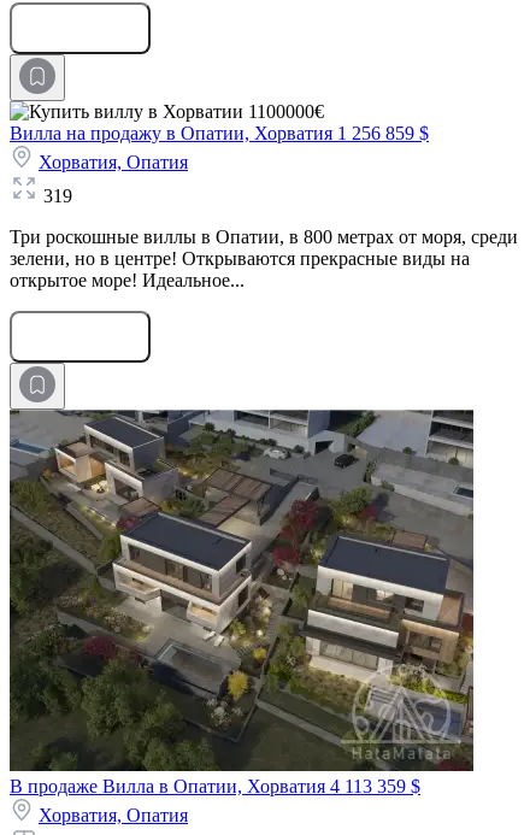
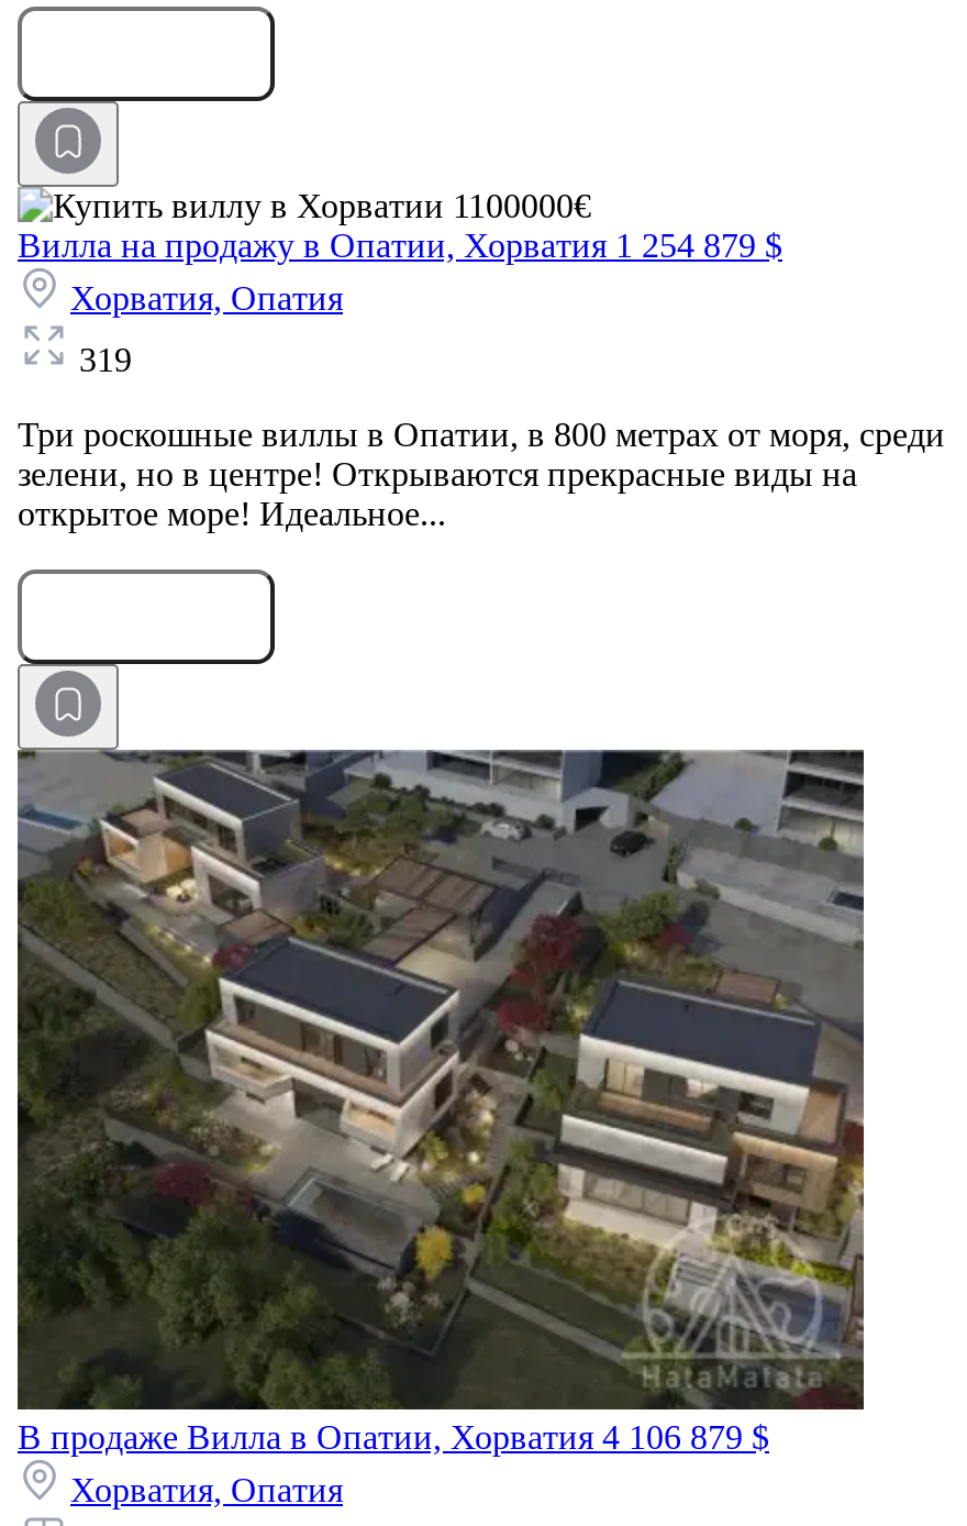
- Вилла на продажу в Опатии, Хорватия 1 256 859 $
+ Вилла на продажу в Опатии, Хорватия 1 254 879 $

- В продаже Вилла в Опатии, Хорватия 4 113 359 $
+ В продаже Вилла в Опатии, Хорватия 4 106 879 $
